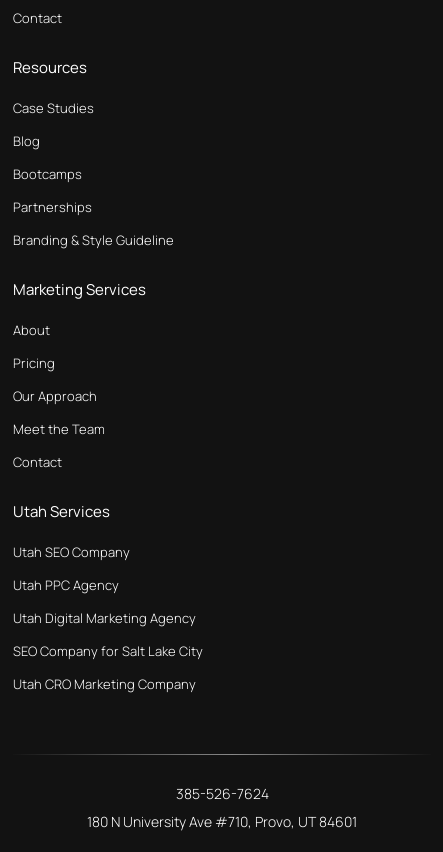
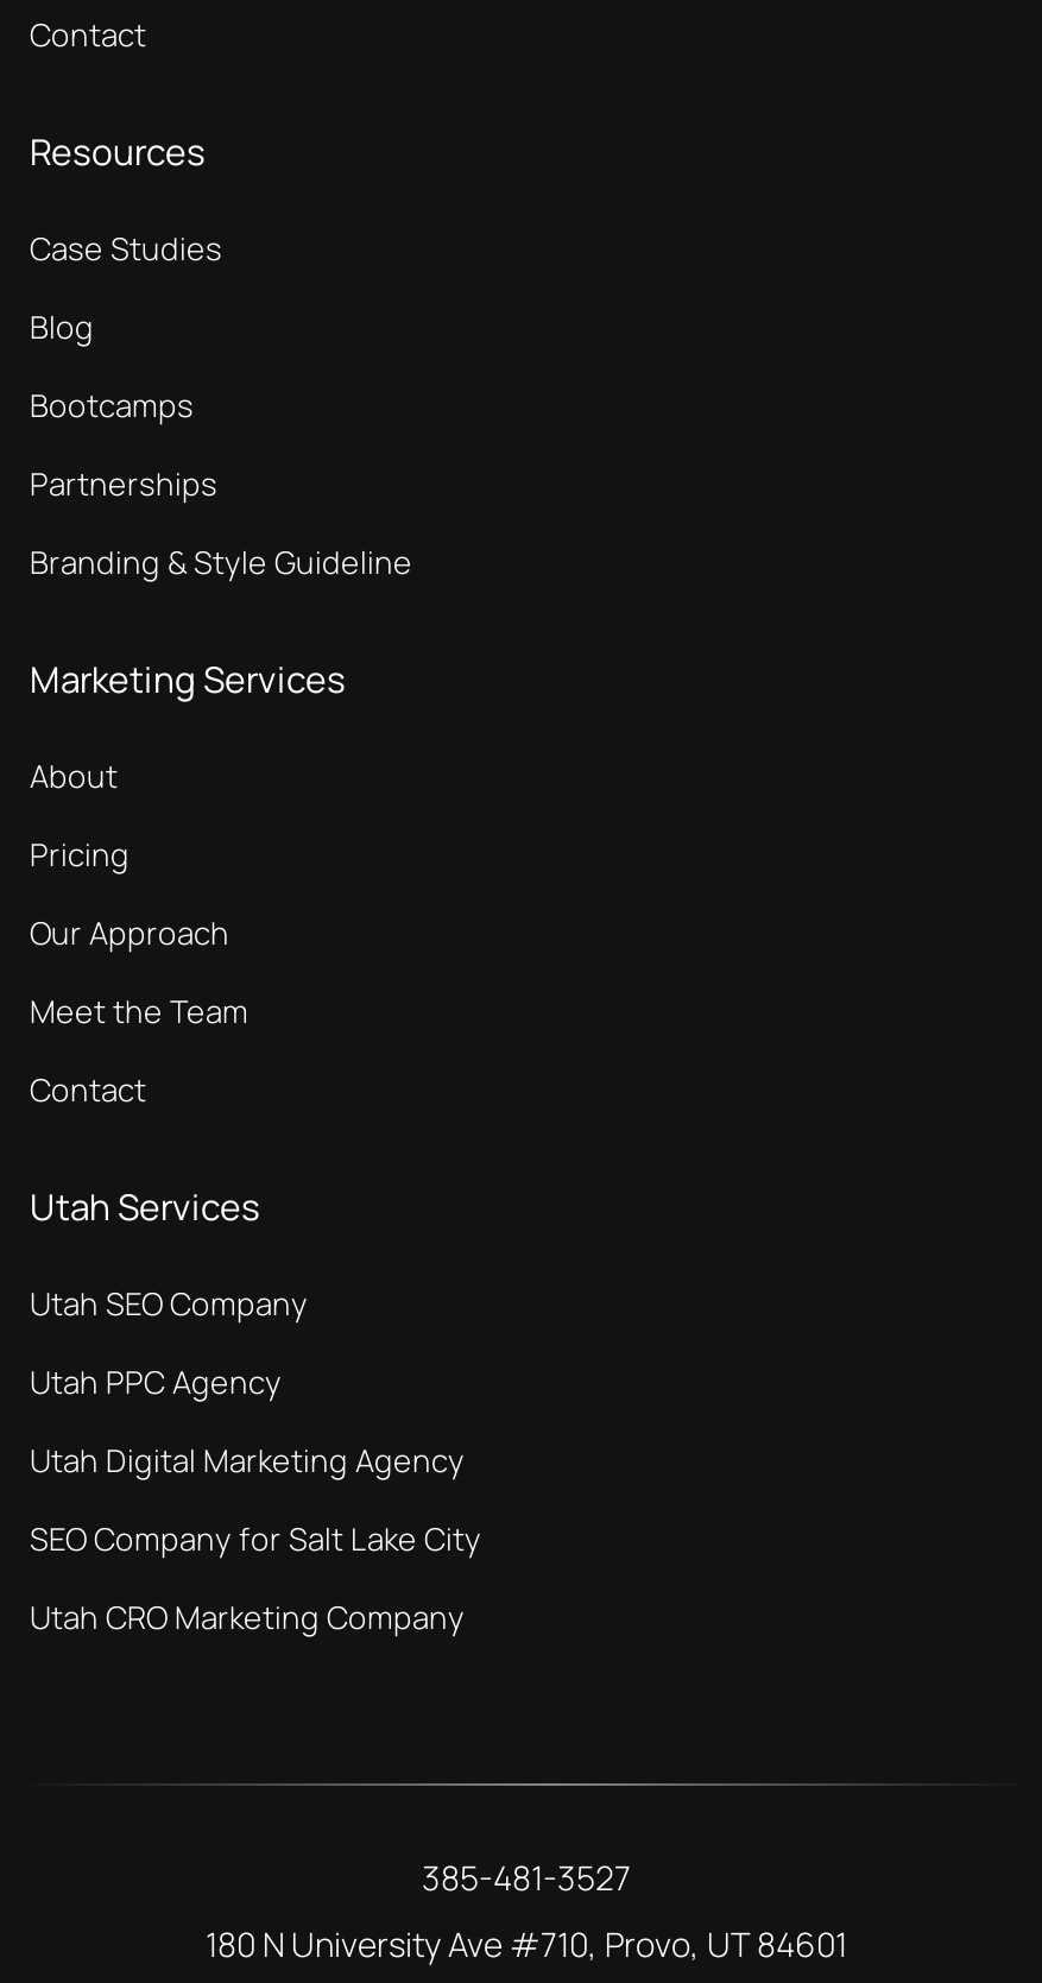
- 385-526-7624
+ 385-481-3527
